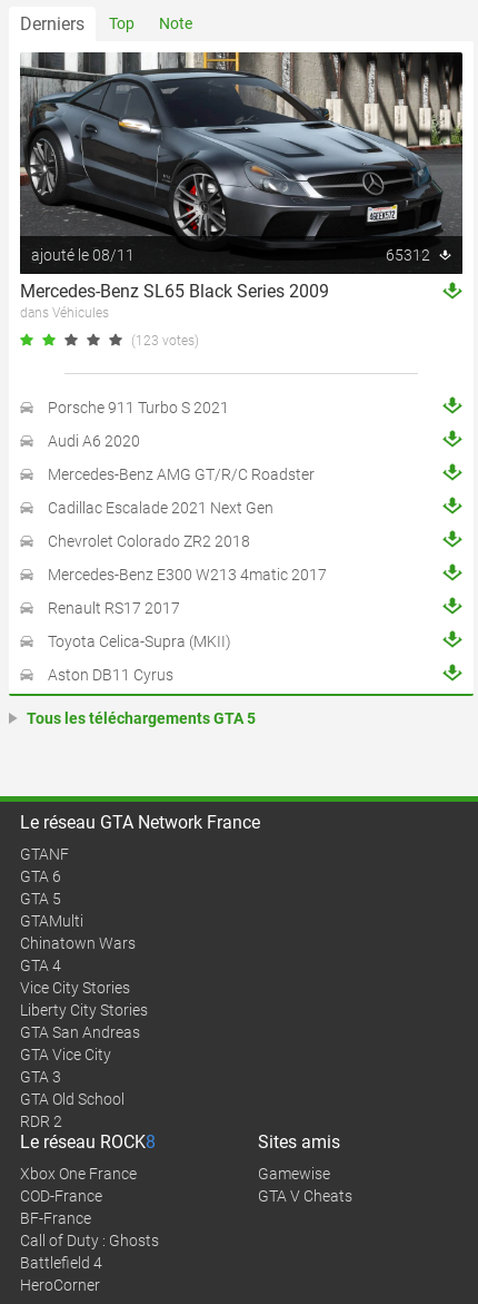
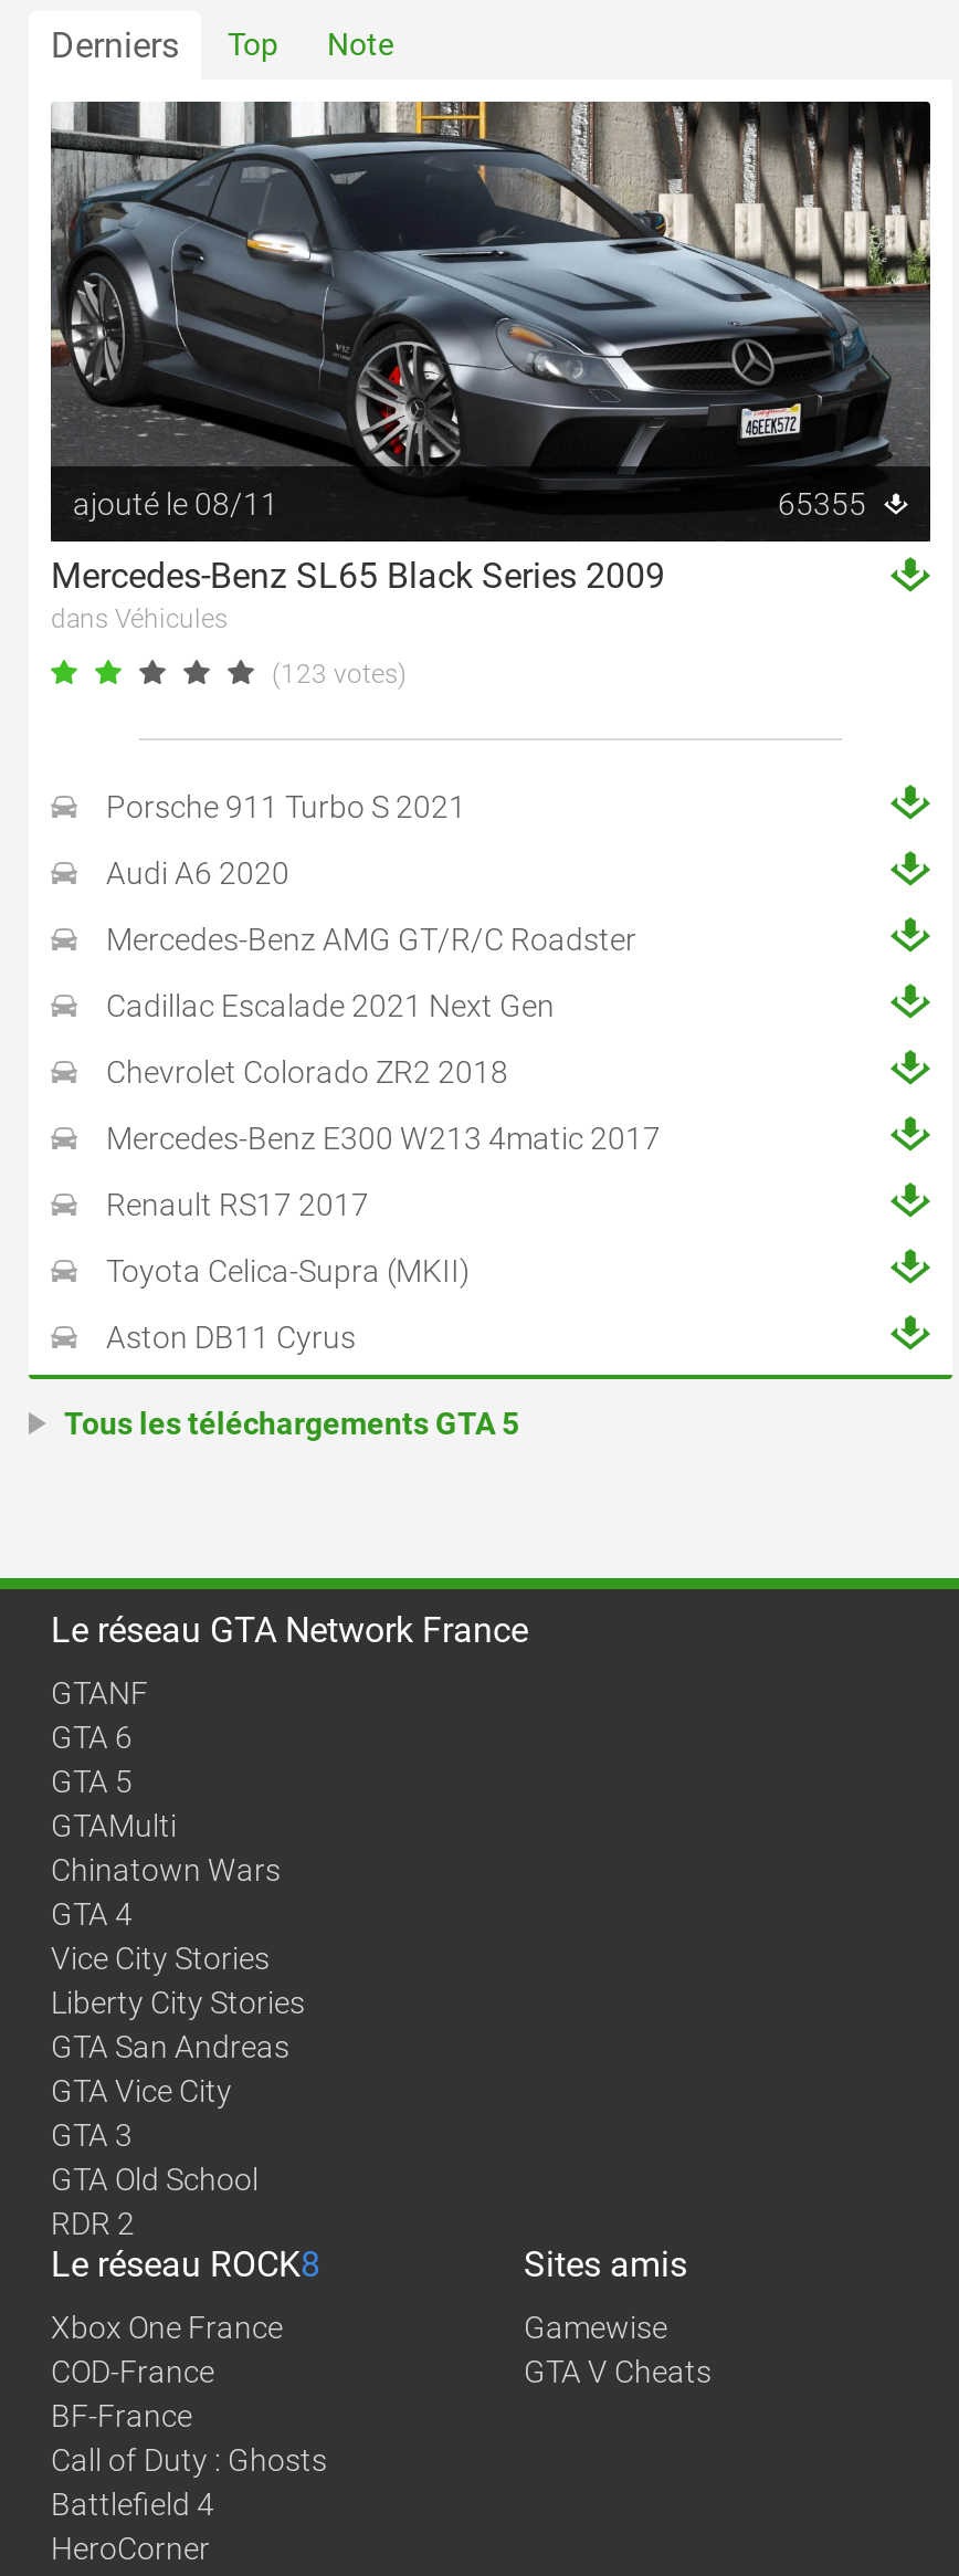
- 65312
+ 65355
